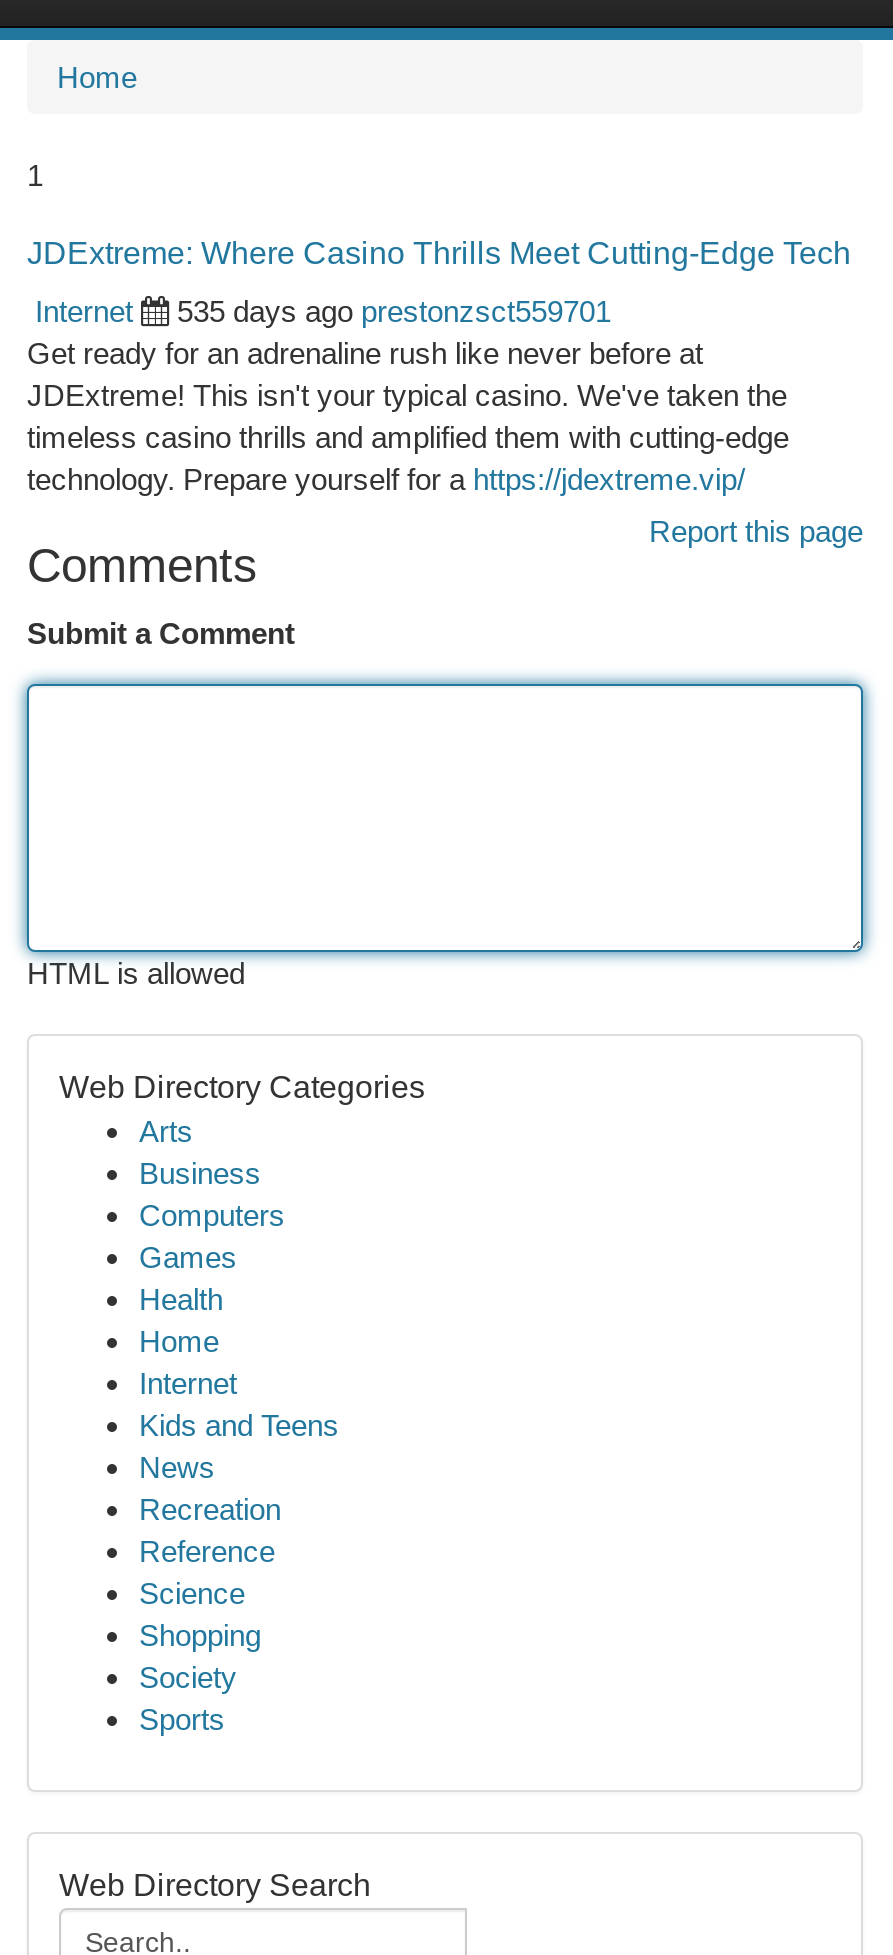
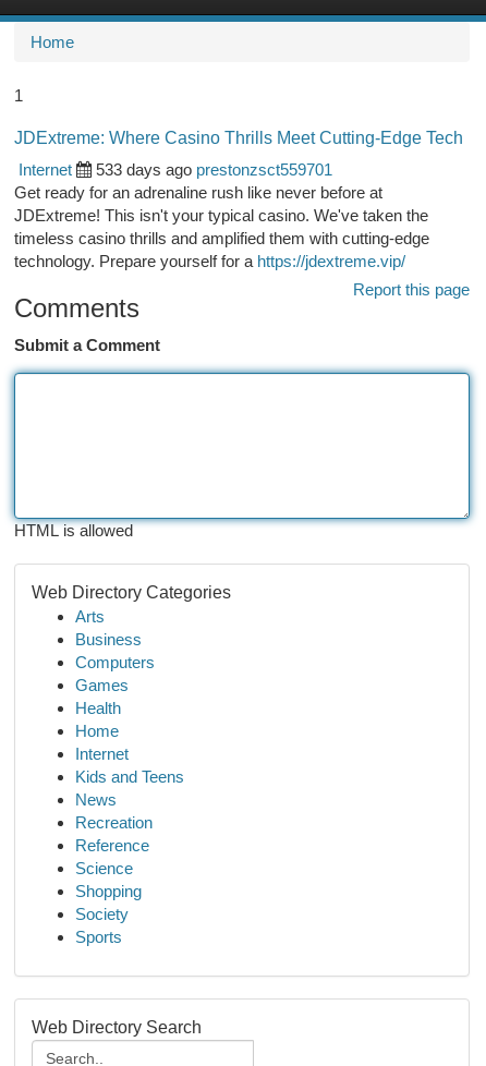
- 535 days ago prestonzsct559701
+ 533 days ago prestonzsct559701
